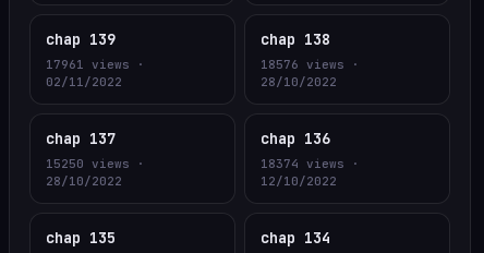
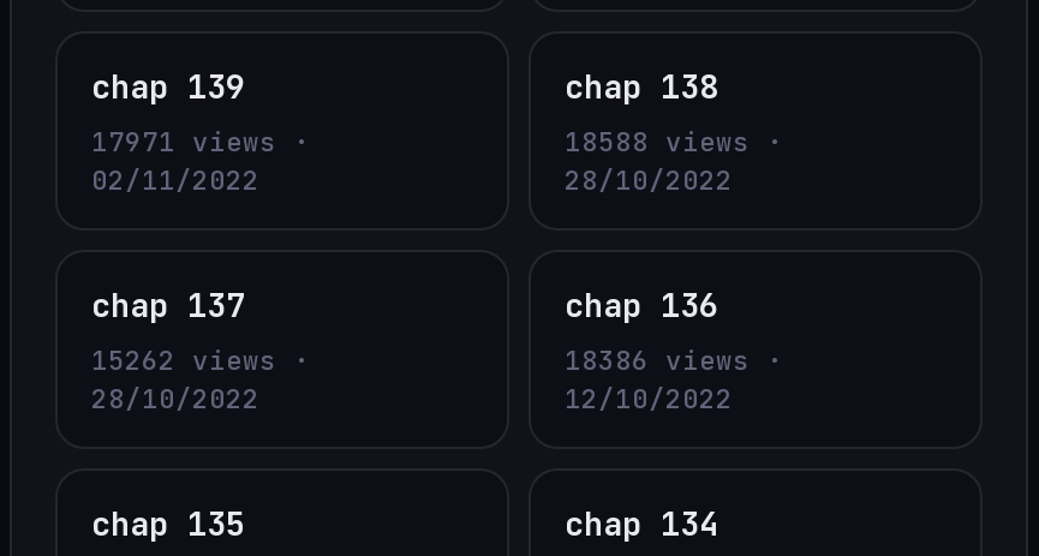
- 17961 views ·
+ 17971 views ·

- 18576 views ·
+ 18588 views ·

- 15250 views ·
+ 15262 views ·

- 18374 views ·
+ 18386 views ·
